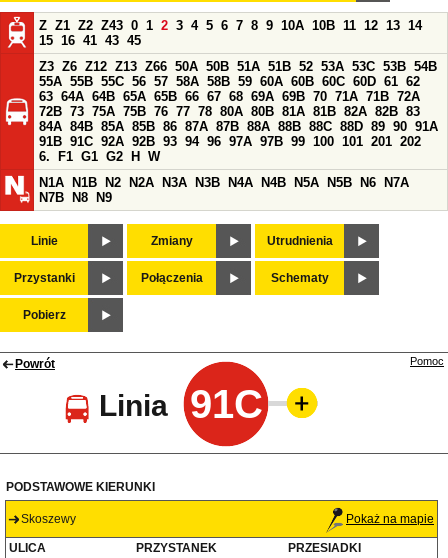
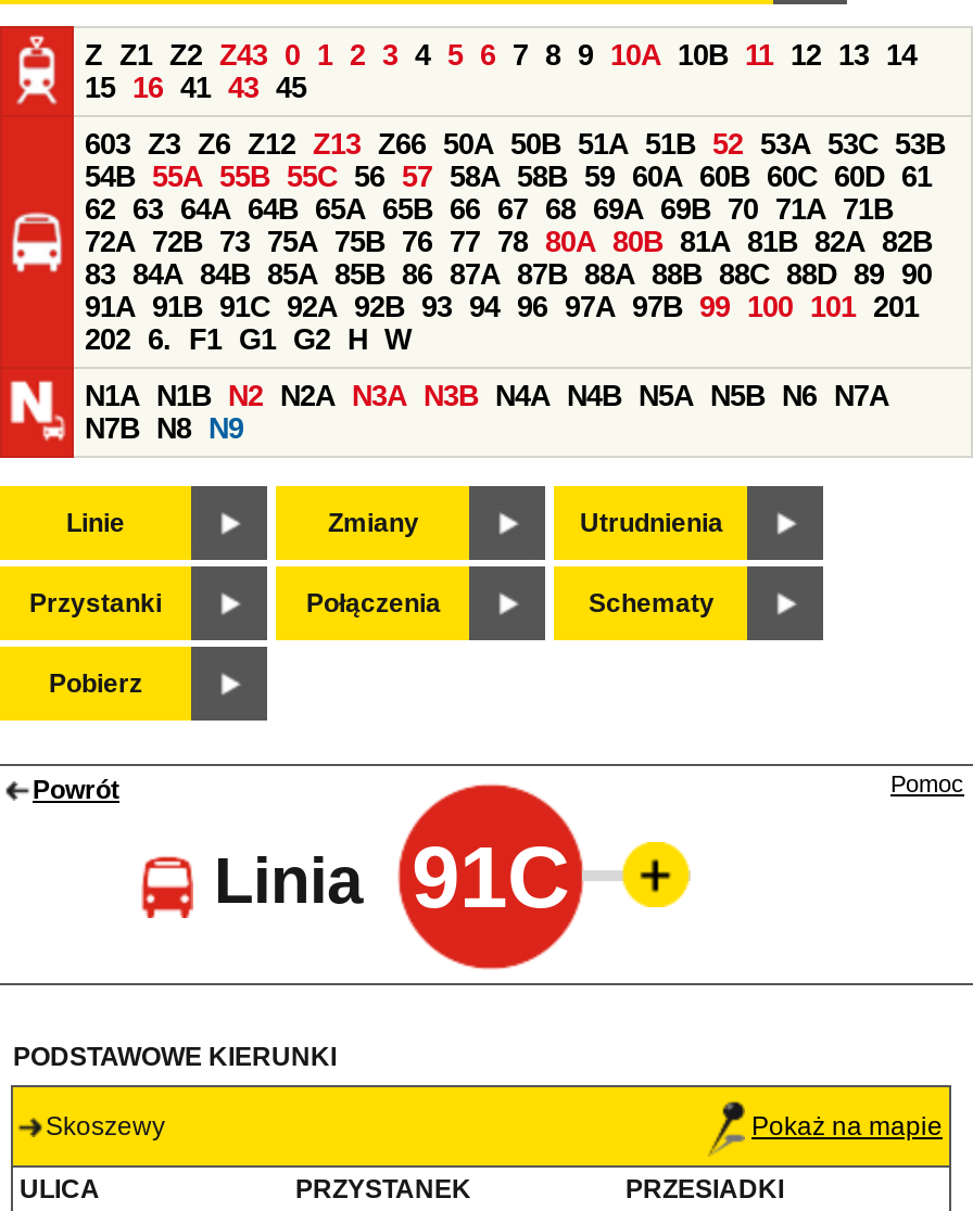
- Z3 Z6 Z12 Z13 Z66 50A 50B 51A 51B 52 53A 53C 53B 54B
- 55A 55B 55C 56 57 58A 58B 59 60A 60B 60C 60D 61 62
- 63 64A 64B 65A 65B 66 67 68 69A 69B 70 71A 71B 72A
- 72B 73 75A 75B 76 77 78 80A 80B 81A 81B 82A 82B 83
- 84A 84B 85A 85B 86 87A 87B 88A 88B 88C 88D 89 90 91A
- 91B 91C 92A 92B 93 94 96 97A 97B 99 100 101 201 202
- 6. F1 G1 G2 H W
+ 603 Z3 Z6 Z12 Z13 Z66 50A 50B 51A 51B 52 53A 53C 53B
+ 54B 55A 55B 55C 56 57 58A 58B 59 60A 60B 60C 60D 61
+ 62 63 64A 64B 65A 65B 66 67 68 69A 69B 70 71A 71B
+ 72A 72B 73 75A 75B 76 77 78 80A 80B 81A 81B 82A 82B
+ 83 84A 84B 85A 85B 86 87A 87B 88A 88B 88C 88D 89 90
+ 91A 91B 91C 92A 92B 93 94 96 97A 97B 99 100 101 201
+ 202 6. F1 G1 G2 H W
